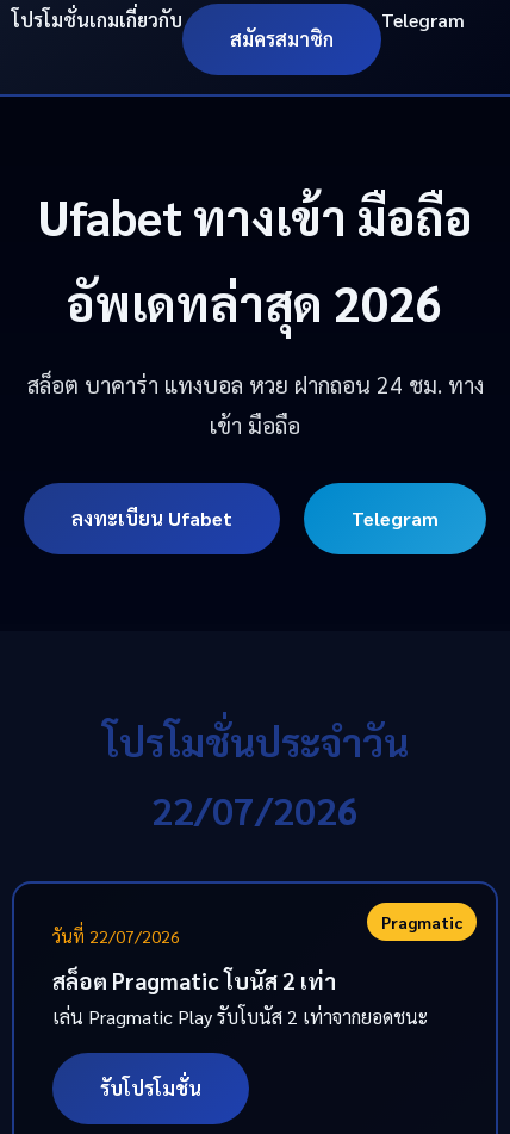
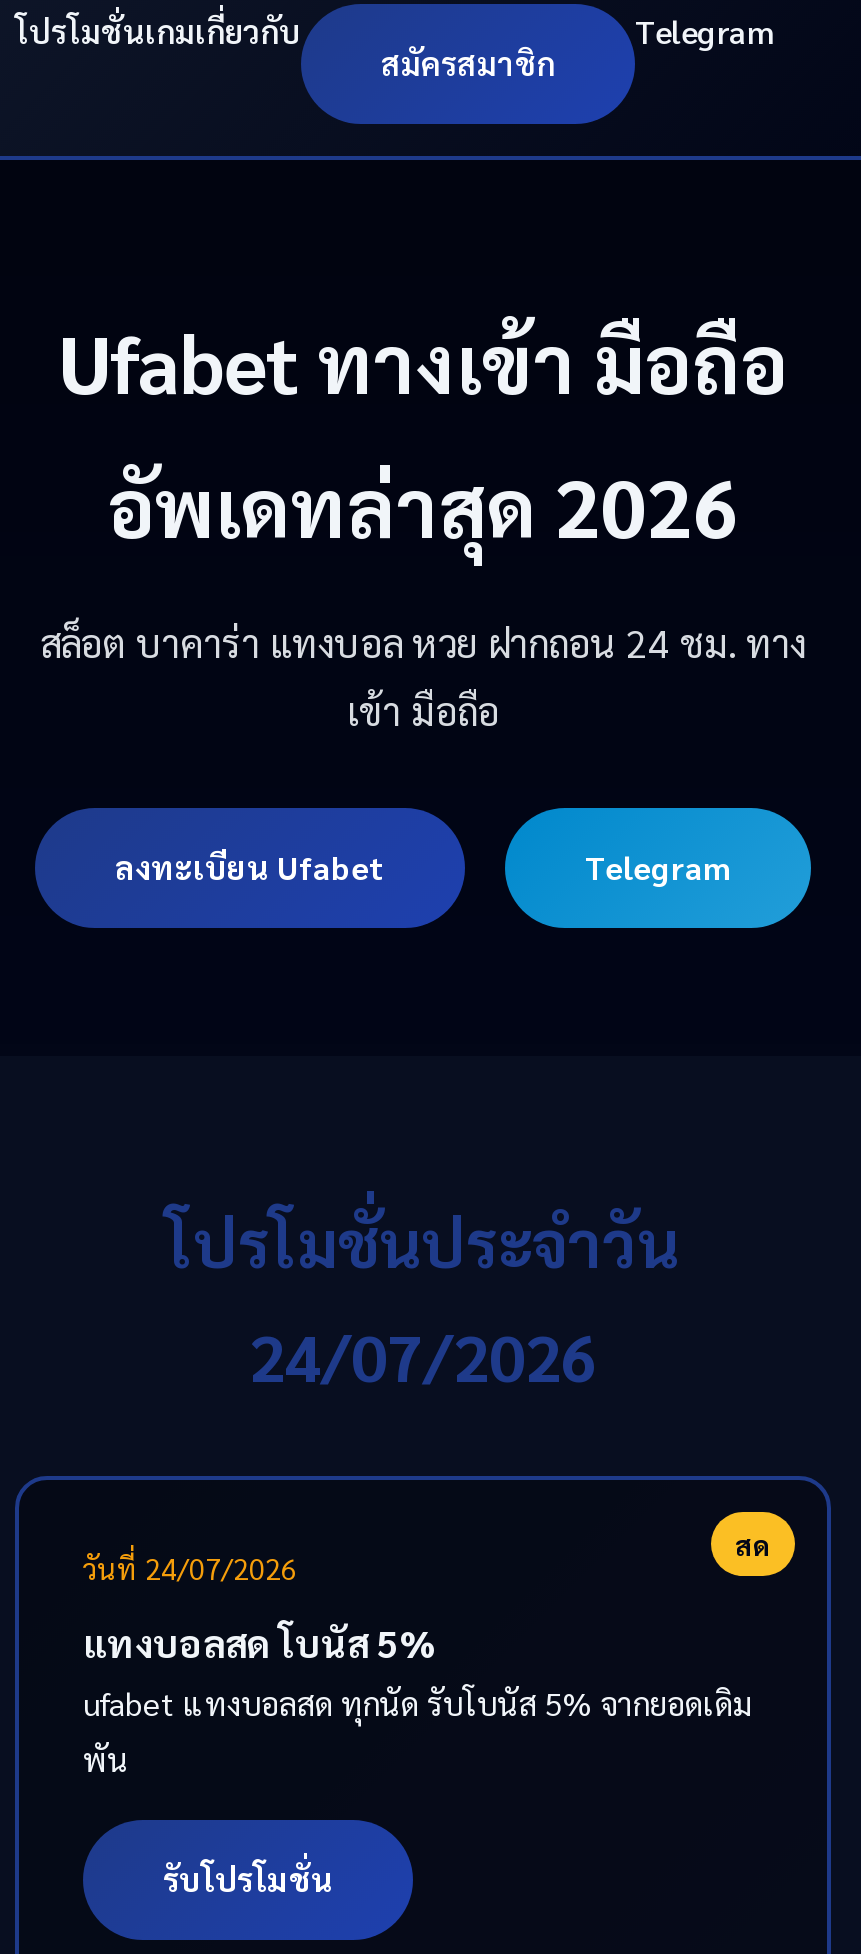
- 22/07/2026
+ 24/07/2026

- Pragmatic
- วันที่ 22/07/2026
+ สด
+ วันที่ 24/07/2026

- สล็อต Pragmatic โบนัส 2 เท่า
- เล่น Pragmatic Play รับโบนัส 2 เท่าจากยอดชนะ
+ แทงบอลสด โบนัส 5%
+ ufabet แทงบอลสด ทุกนัด รับโบนัส 5% จากยอดเดิม
+ พัน
